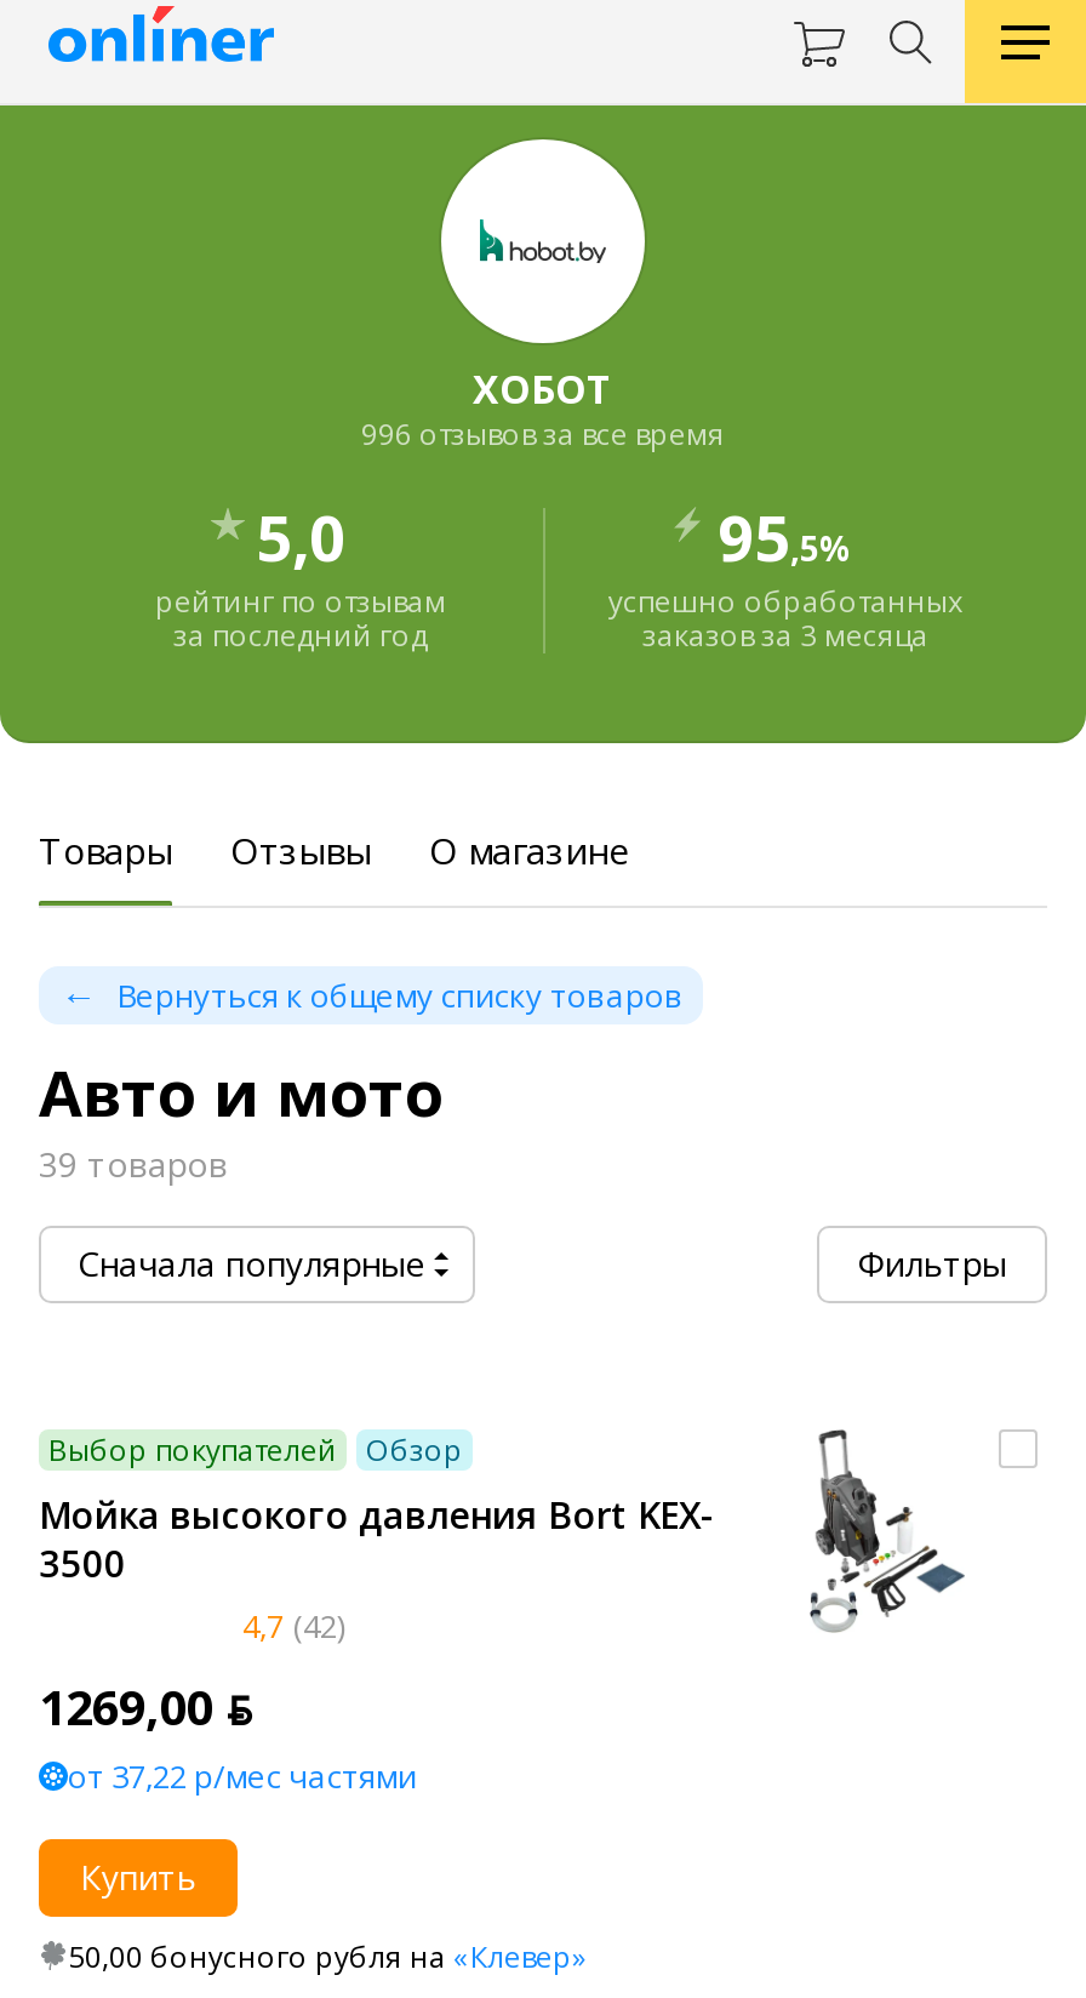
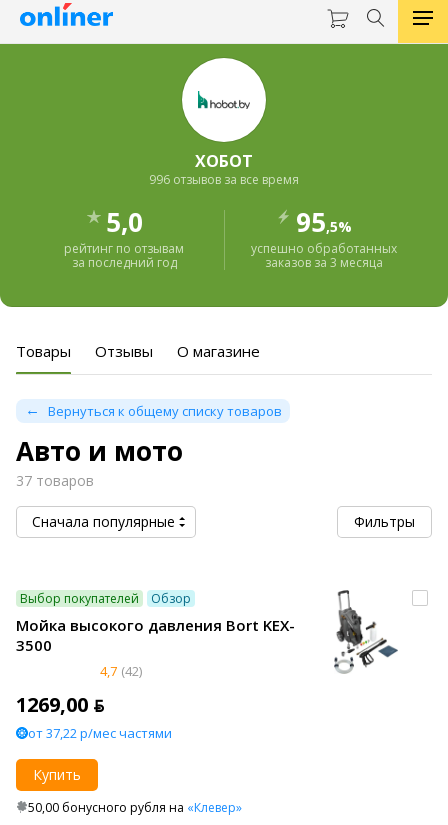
- 39 товаров
+ 37 товаров
